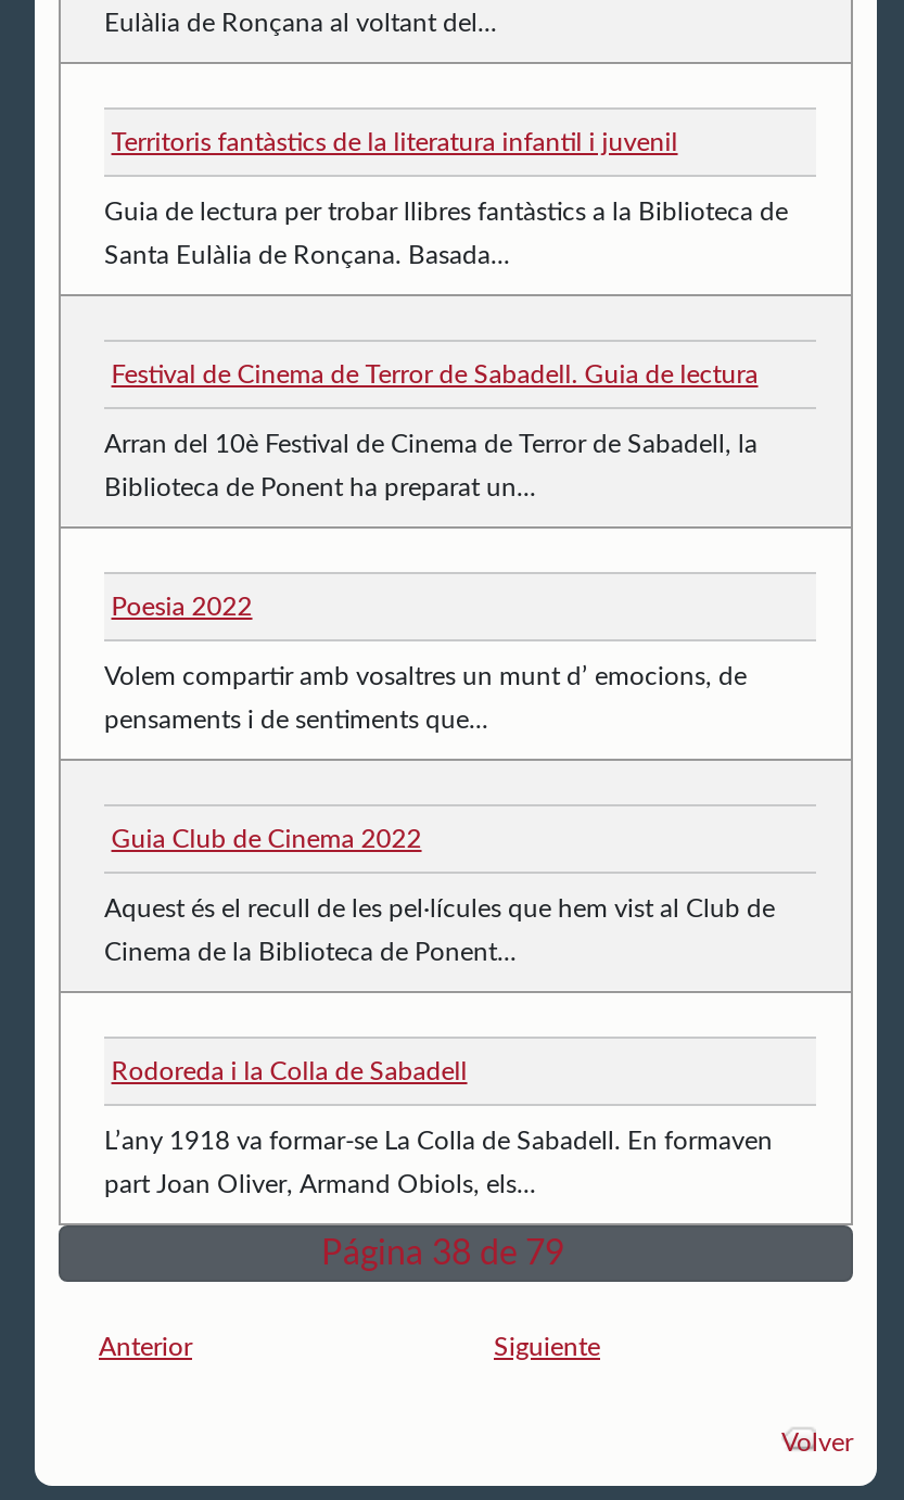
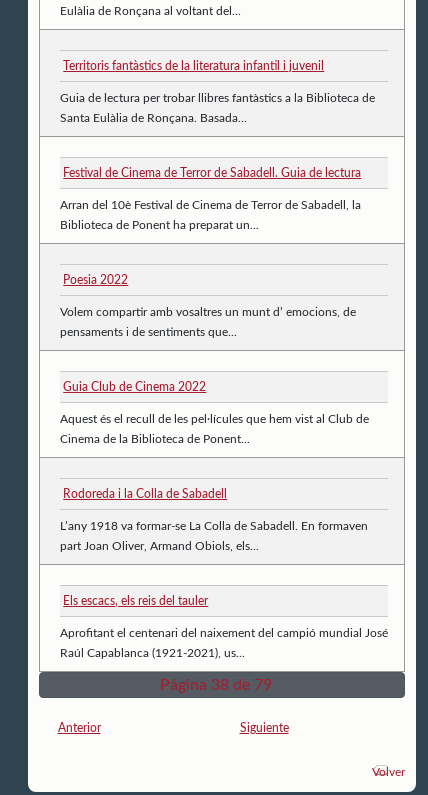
+ Els escacs, els reis del tauler
+ Aprofitant el centenari del naixement del campió mundial José
+ Raúl Capablanca (1921-2021), us...
